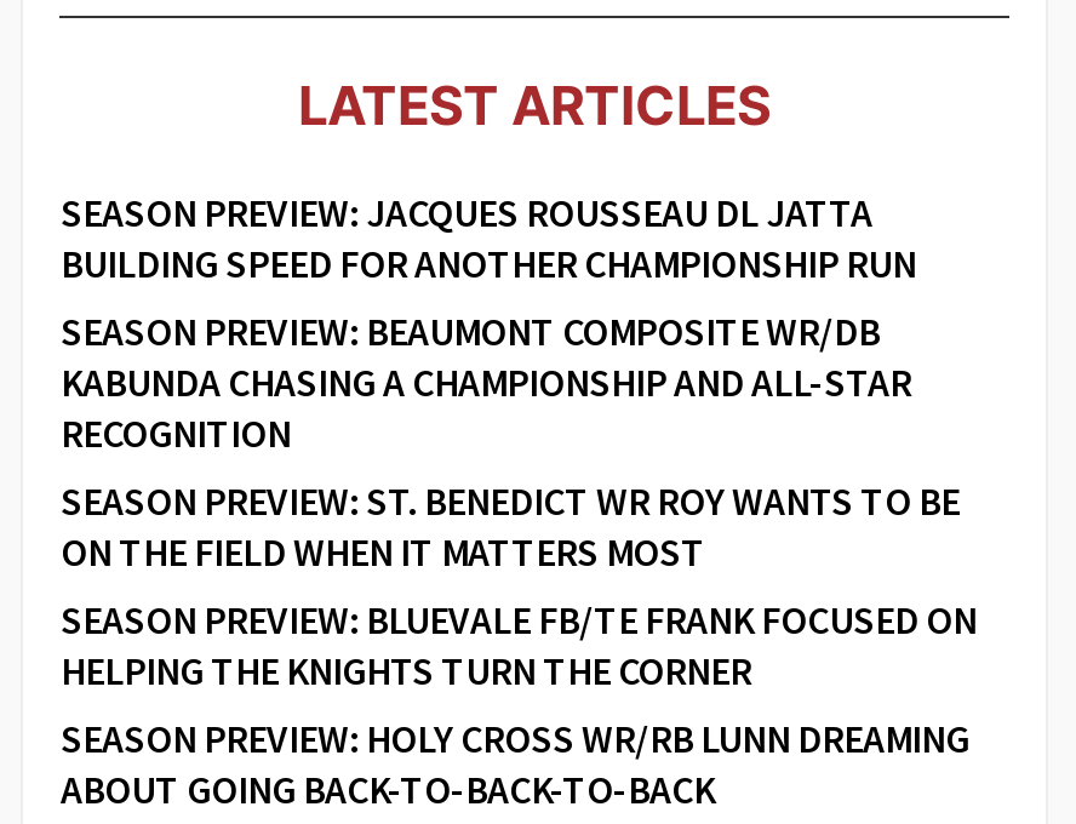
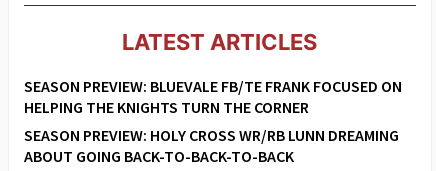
- SEASON PREVIEW: JACQUES ROUSSEAU DL JATTA
- BUILDING SPEED FOR ANOTHER CHAMPIONSHIP RUN
- SEASON PREVIEW: BEAUMONT COMPOSITE WR/DB
- KABUNDA CHASING A CHAMPIONSHIP AND ALL-STAR
- RECOGNITION
- SEASON PREVIEW: ST. BENEDICT WR ROY WANTS TO BE
- ON THE FIELD WHEN IT MATTERS MOST
